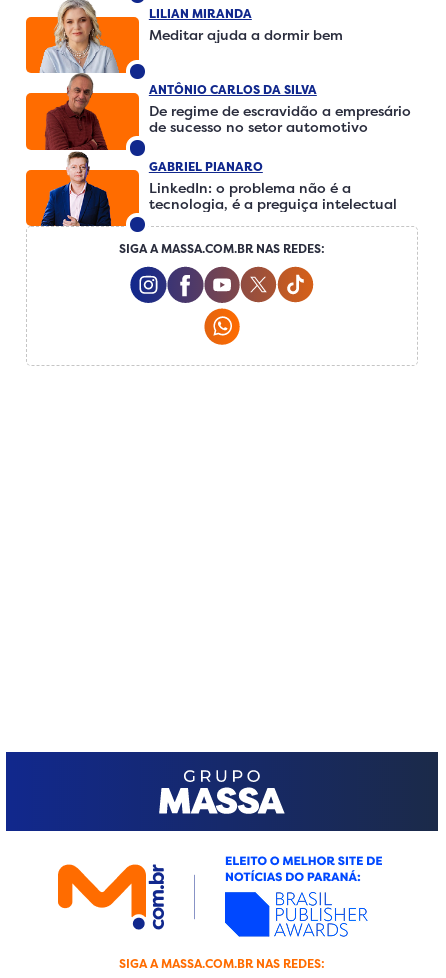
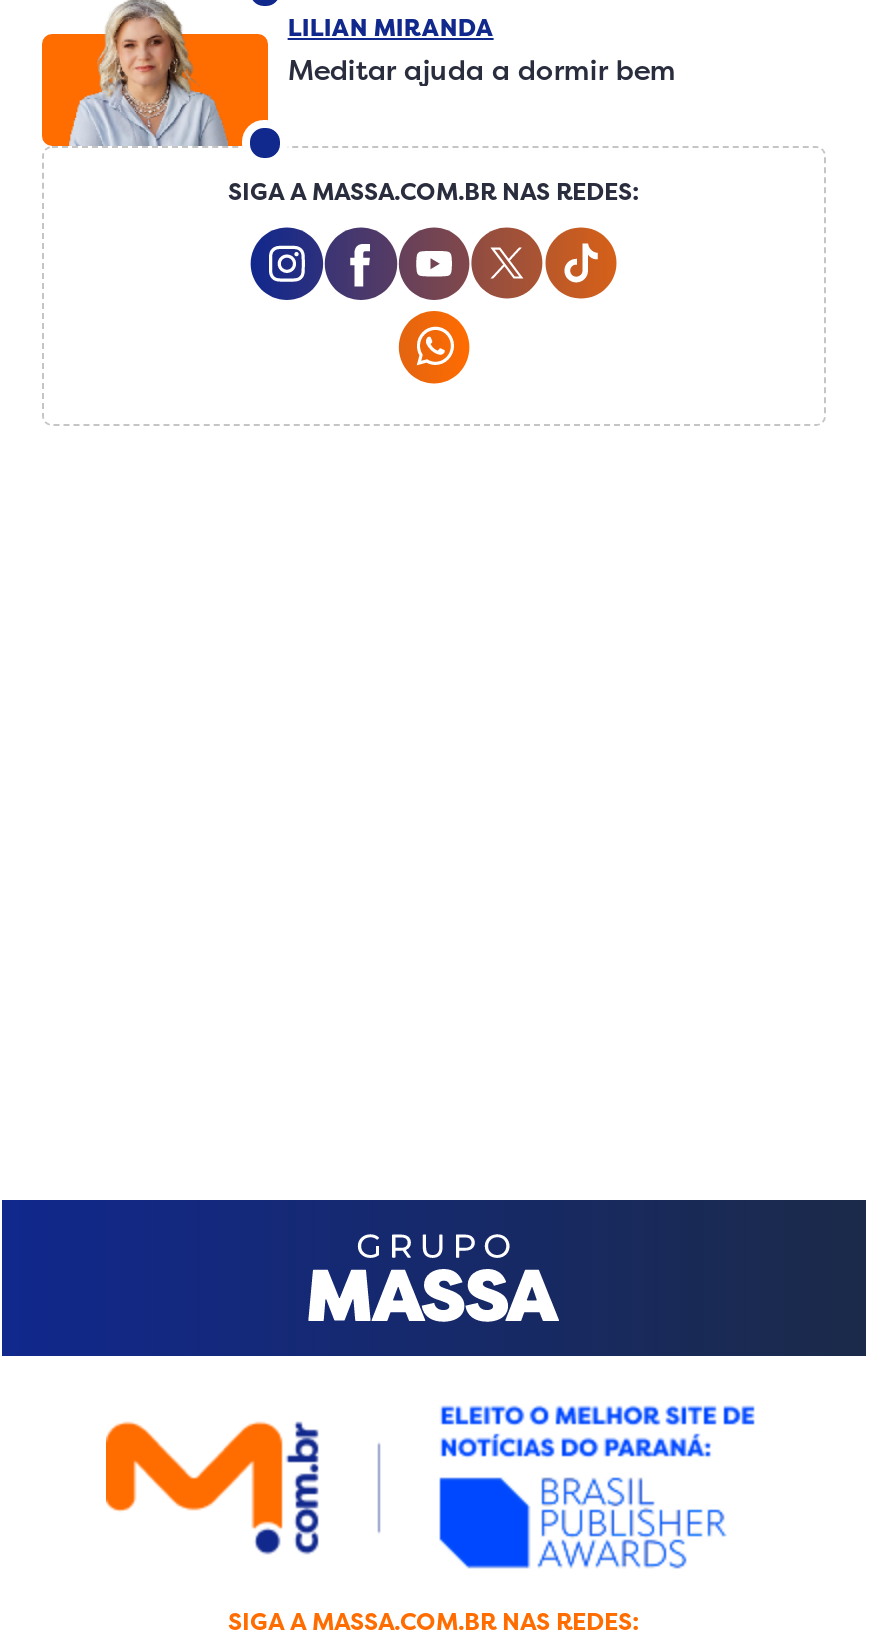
- [image]
- ANTÔNIO CARLOS DA SILVA
- De regime de escravidão a empresário
- de sucesso no setor automotivo
- GABRIEL PIANARO
- LinkedIn: o problema não é a
- tecnologia, é a preguiça intelectual
